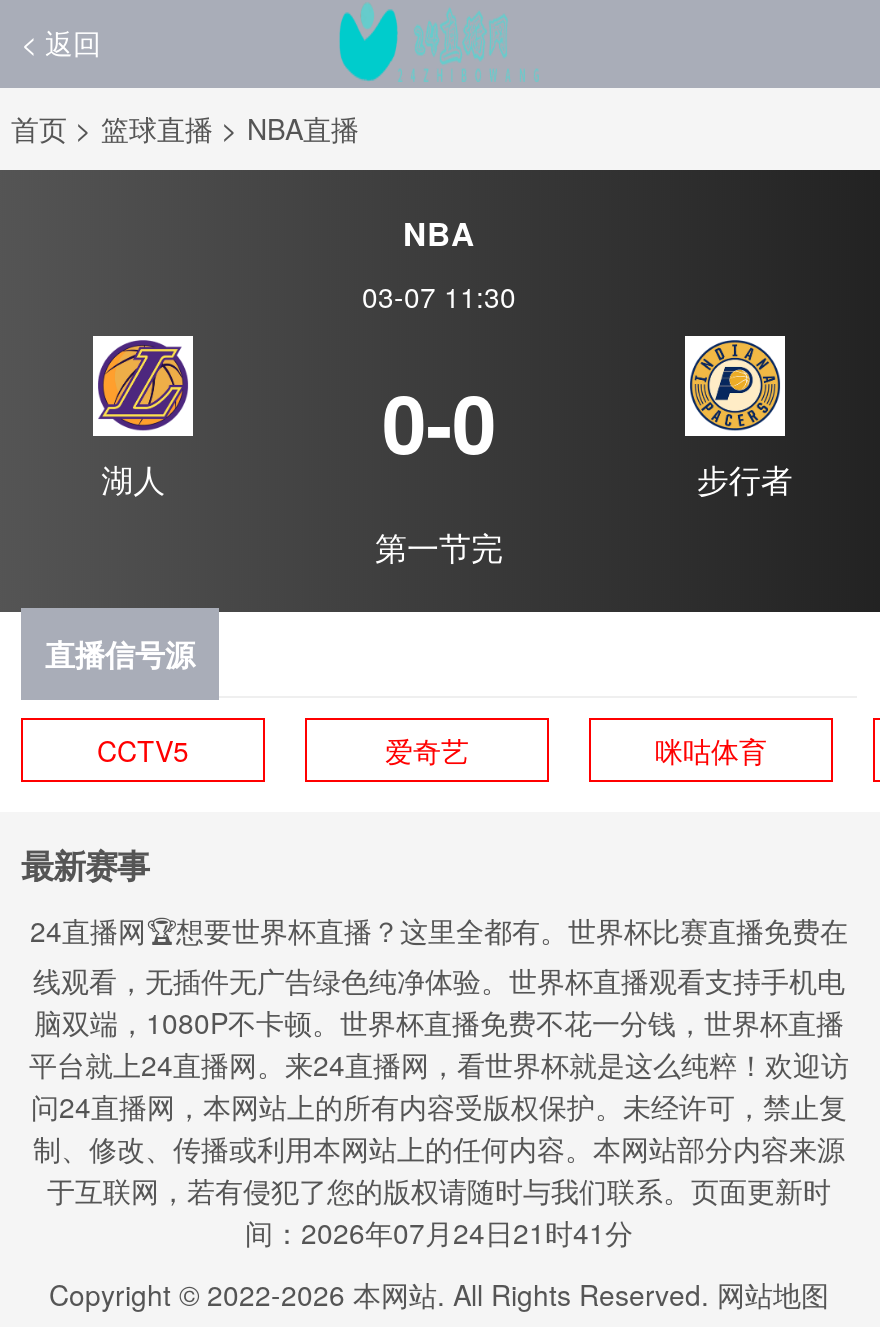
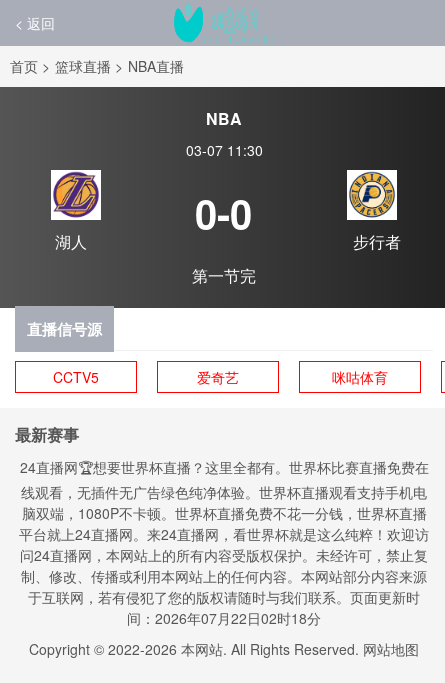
- 间：2026年07月24日21时41分
+ 间：2026年07月22日02时18分
